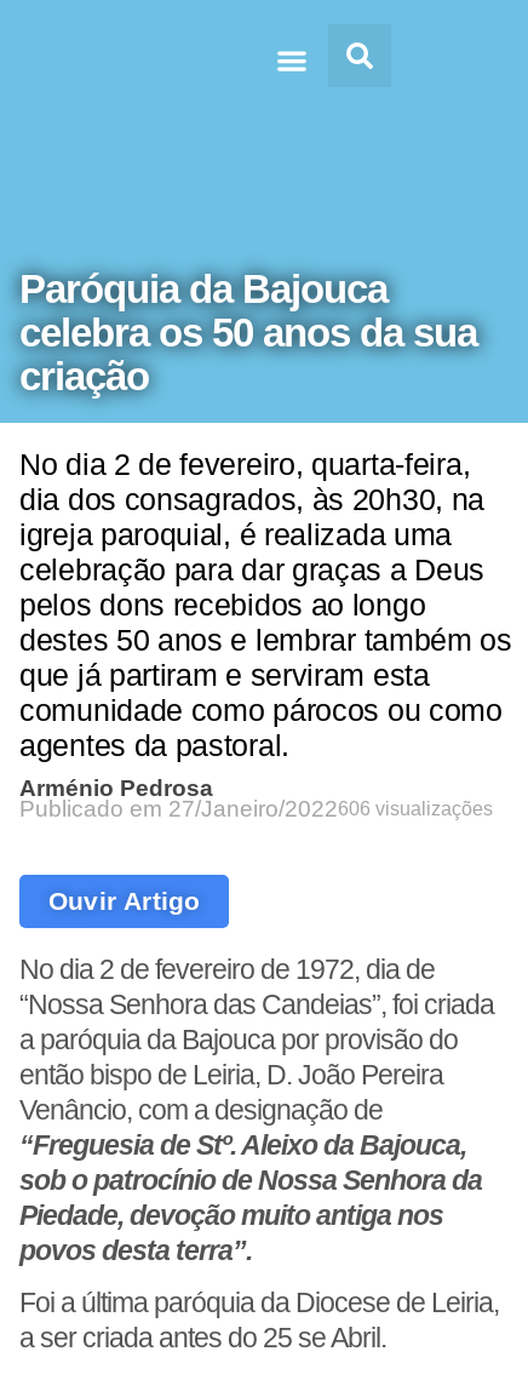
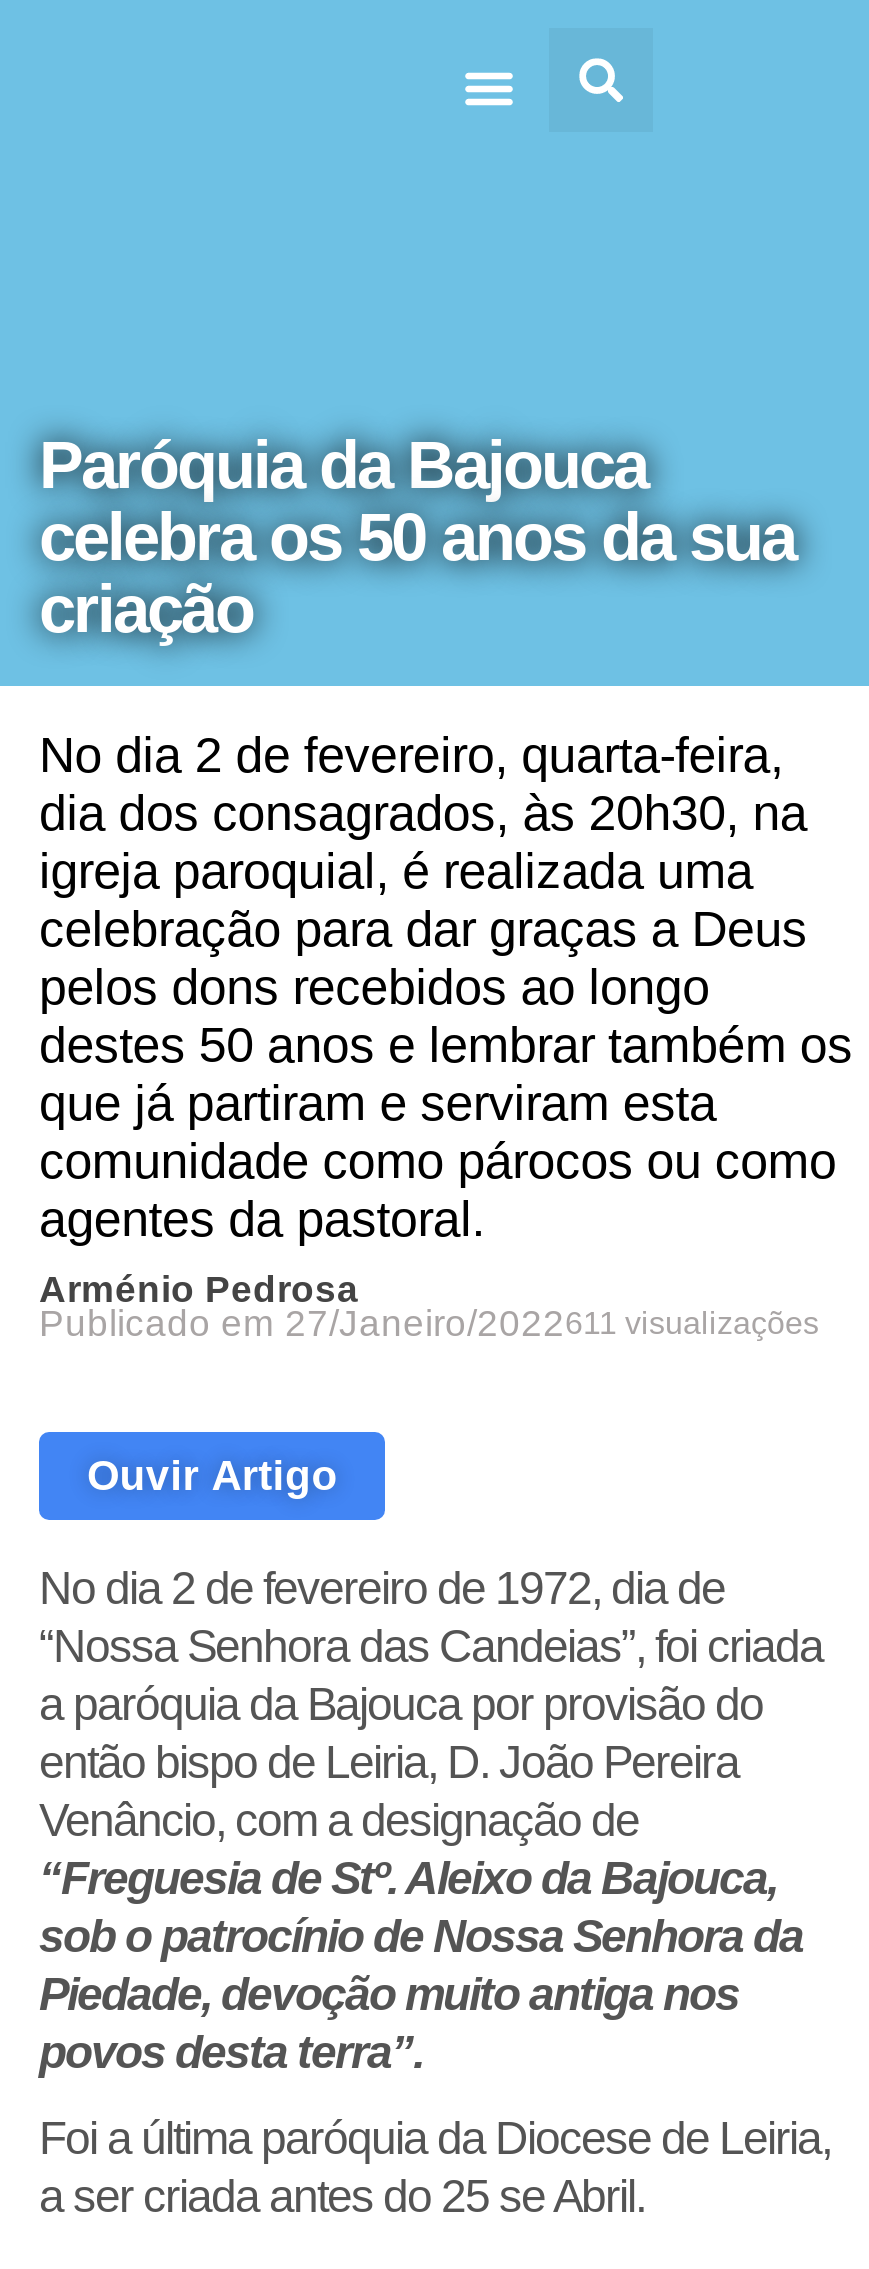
- Publicado em 27/Janeiro/2022606 visualizações
+ Publicado em 27/Janeiro/2022611 visualizações
